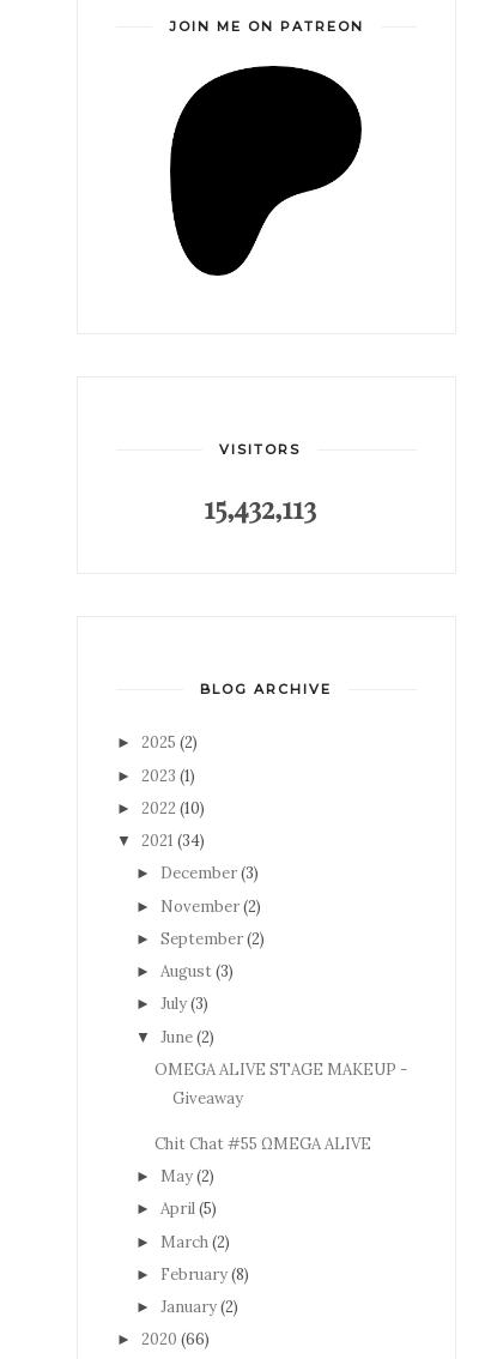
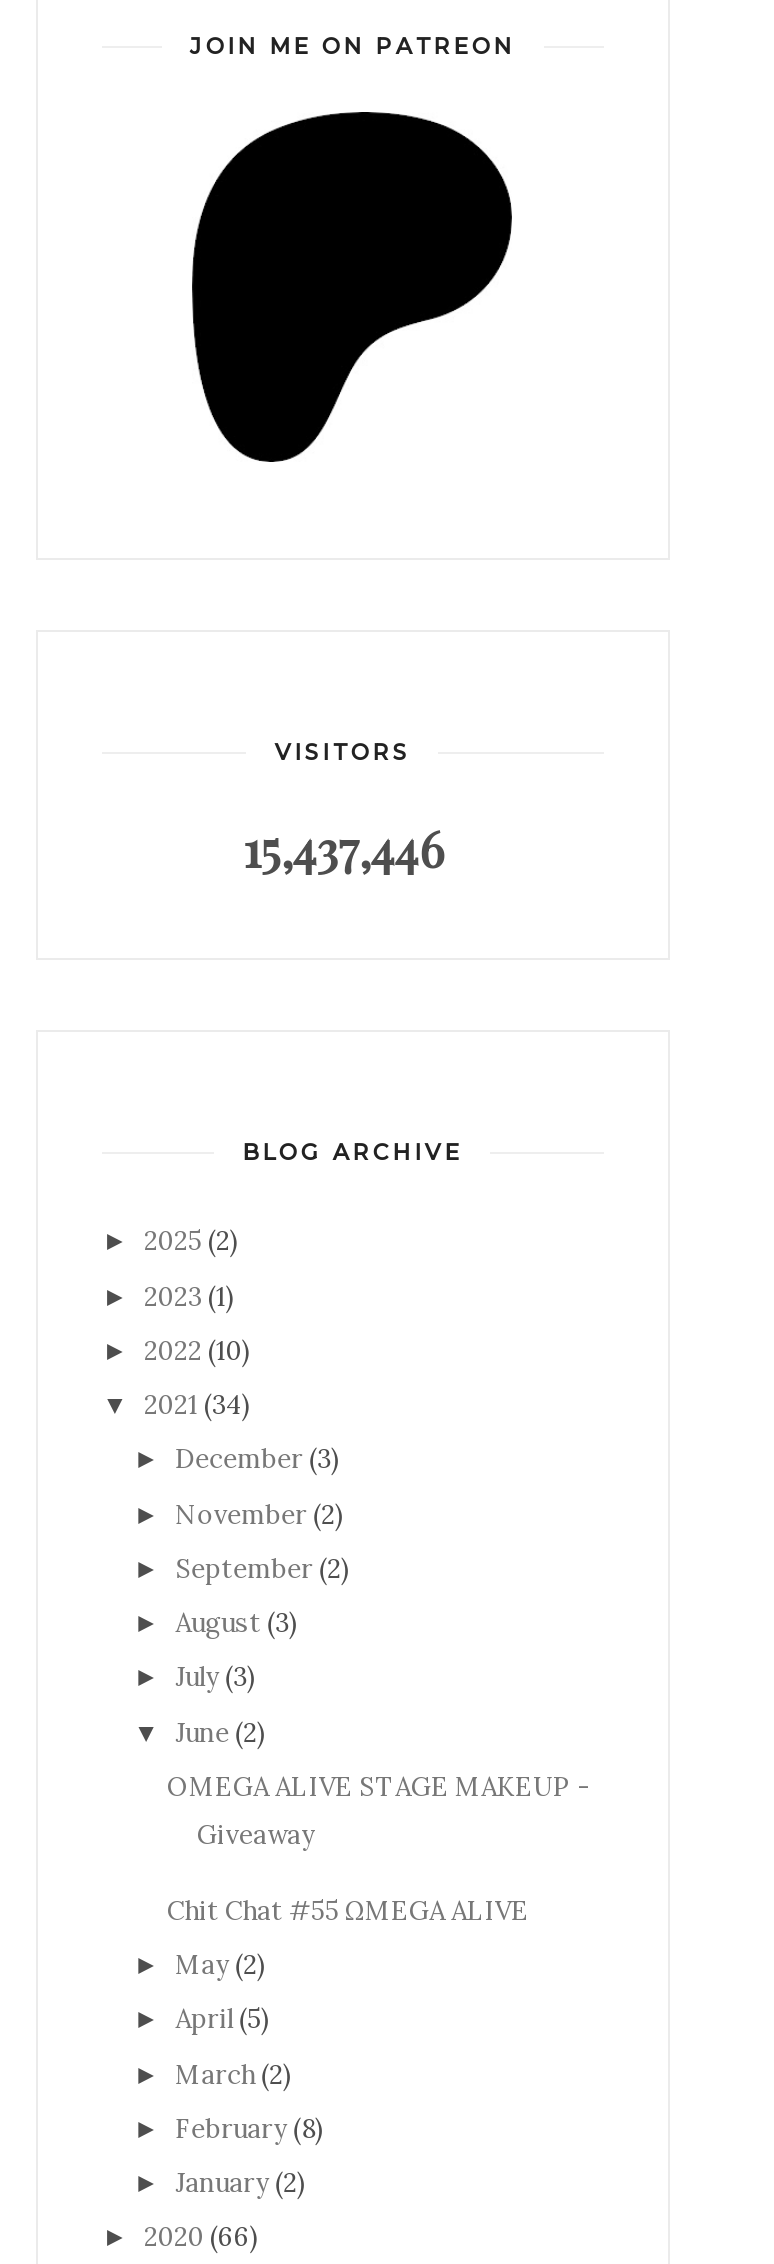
- 15,432,113
+ 15,437,446
